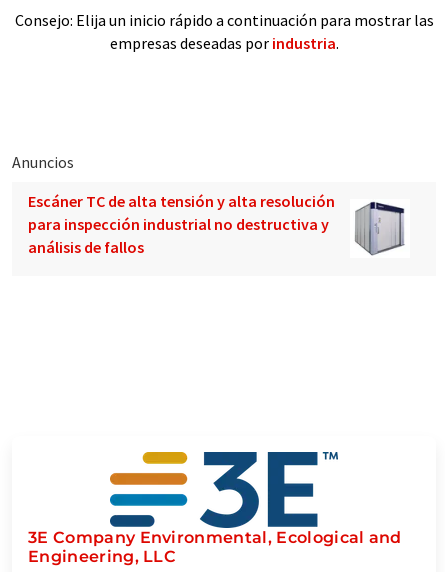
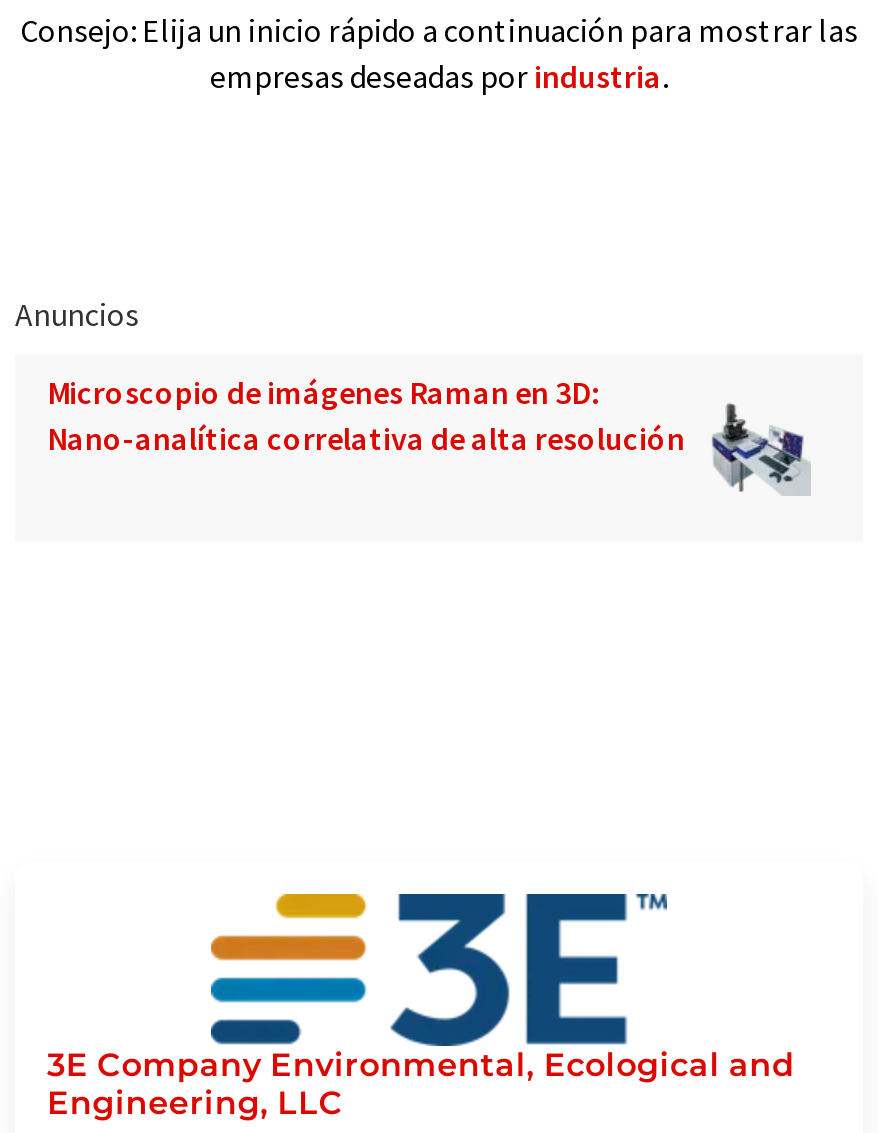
- [image]
- Escáner TC de alta tensión y alta resolución
- para inspección industrial no destructiva y
- análisis de fallos
+ [image]
+ Microscopio de imágenes Raman en 3D:
+ Nano-analítica correlativa de alta resolución
